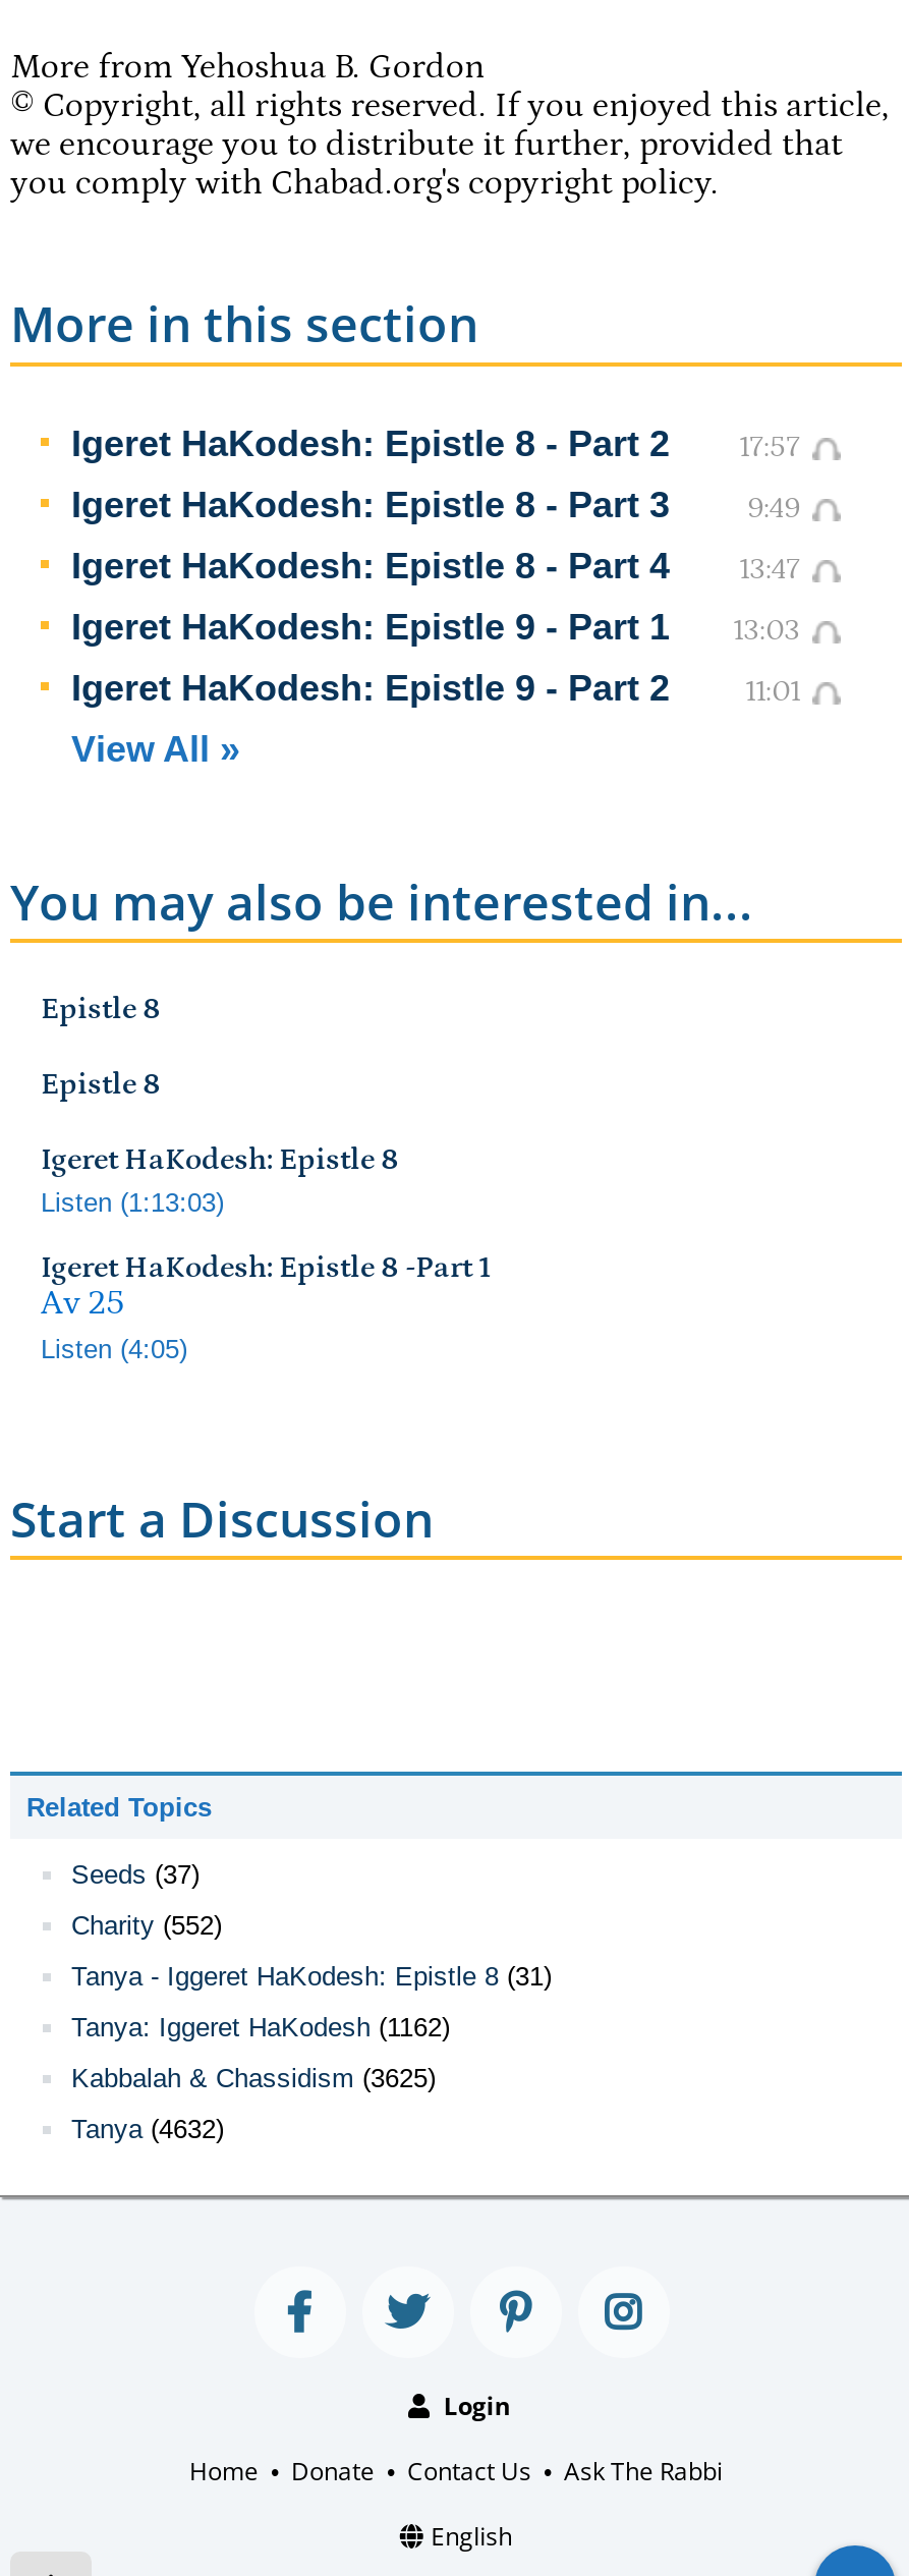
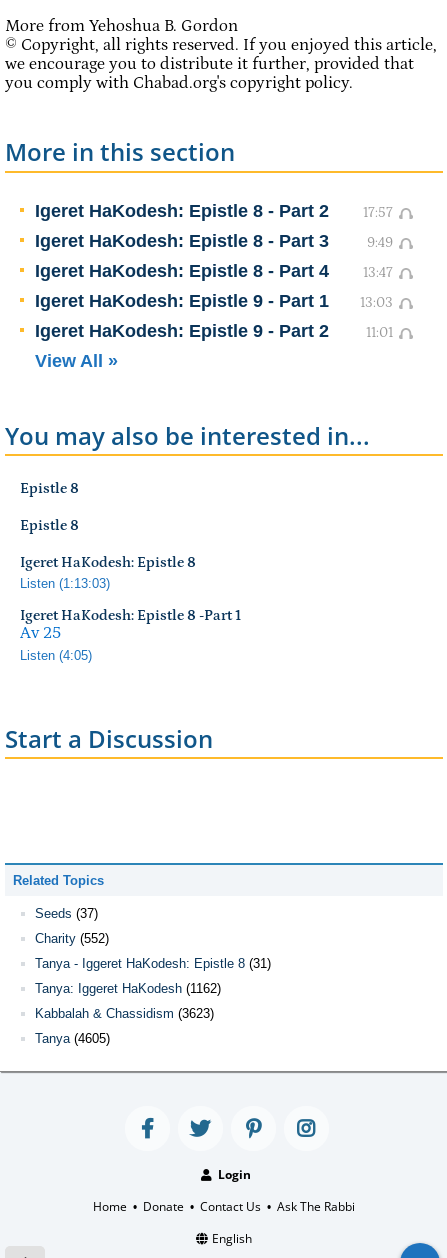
- Kabbalah & Chassidism (3625)
+ Kabbalah & Chassidism (3623)

- Tanya (4632)
+ Tanya (4605)
